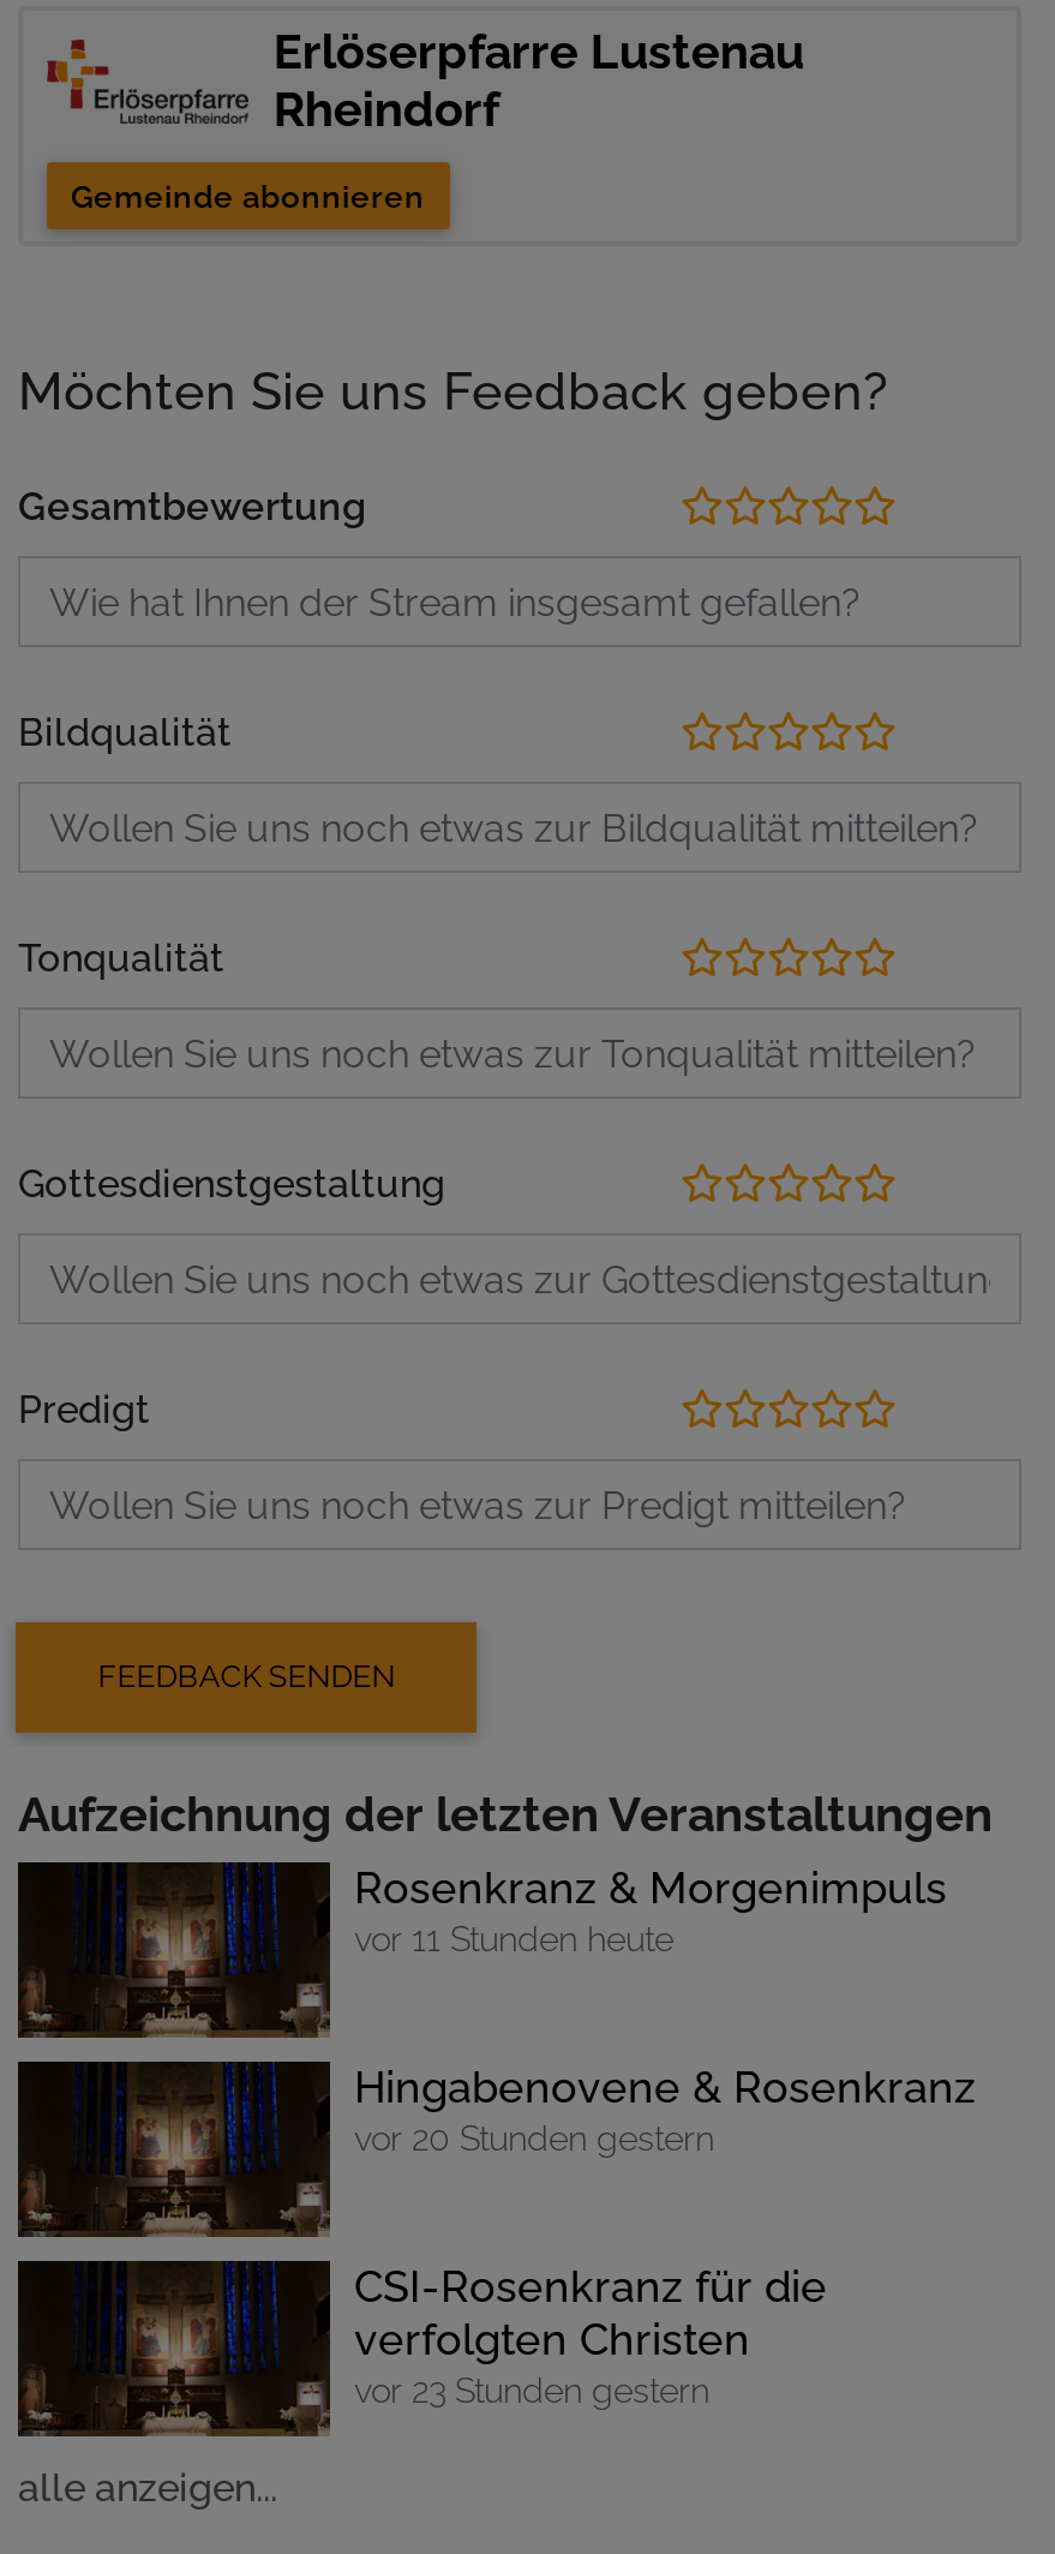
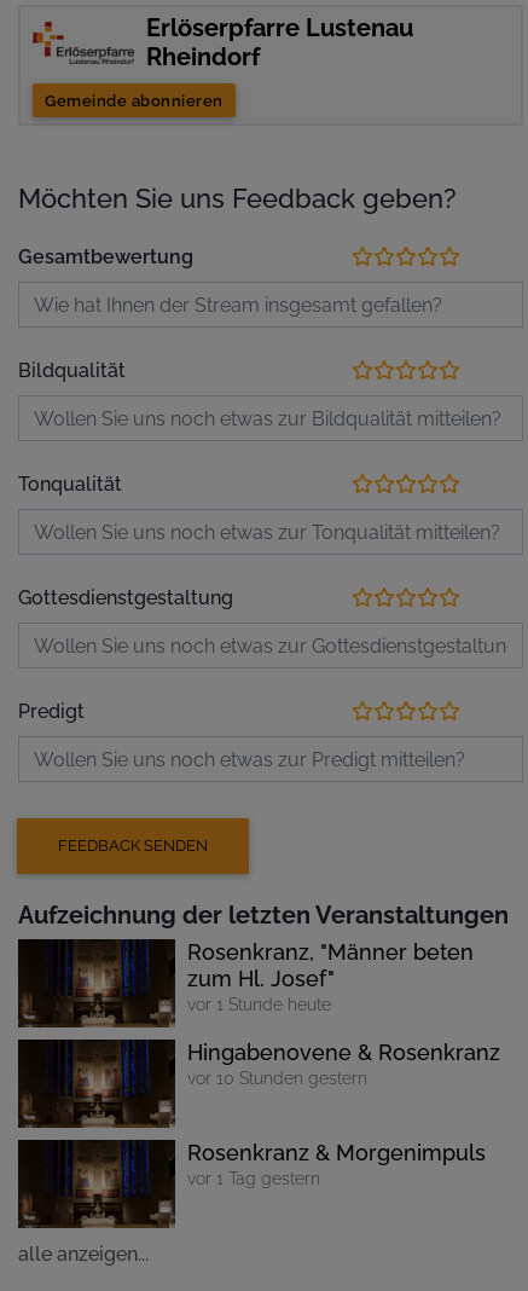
moved down: Rosenkranz & Morgenimpuls

- vor 11 Stunden heute
+ Rosenkranz, "Männer beten
+ zum Hl. Josef"
+ vor 1 Stunde heute

- vor 20 Stunden gestern
+ vor 10 Stunden gestern

- CSI-Rosenkranz für die
- verfolgten Christen
- vor 23 Stunden gestern
+ vor 1 Tag gestern
